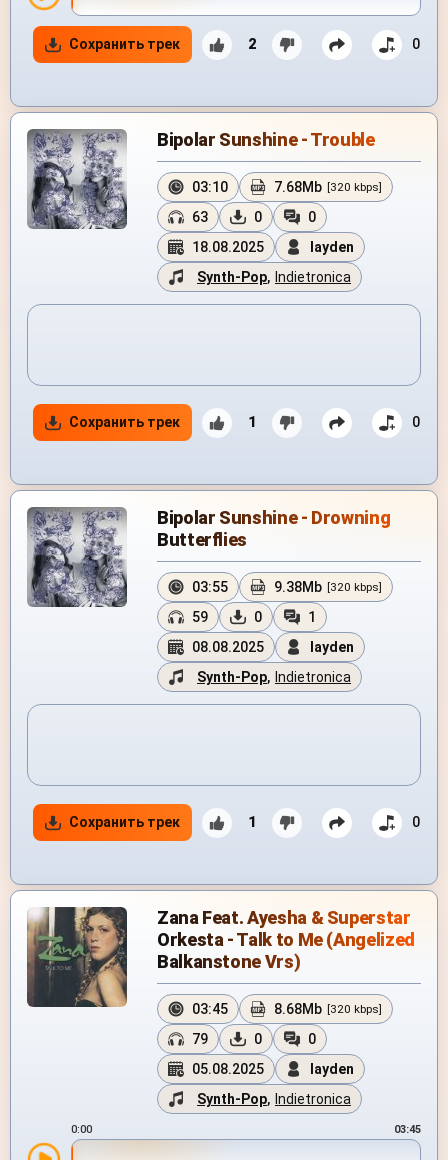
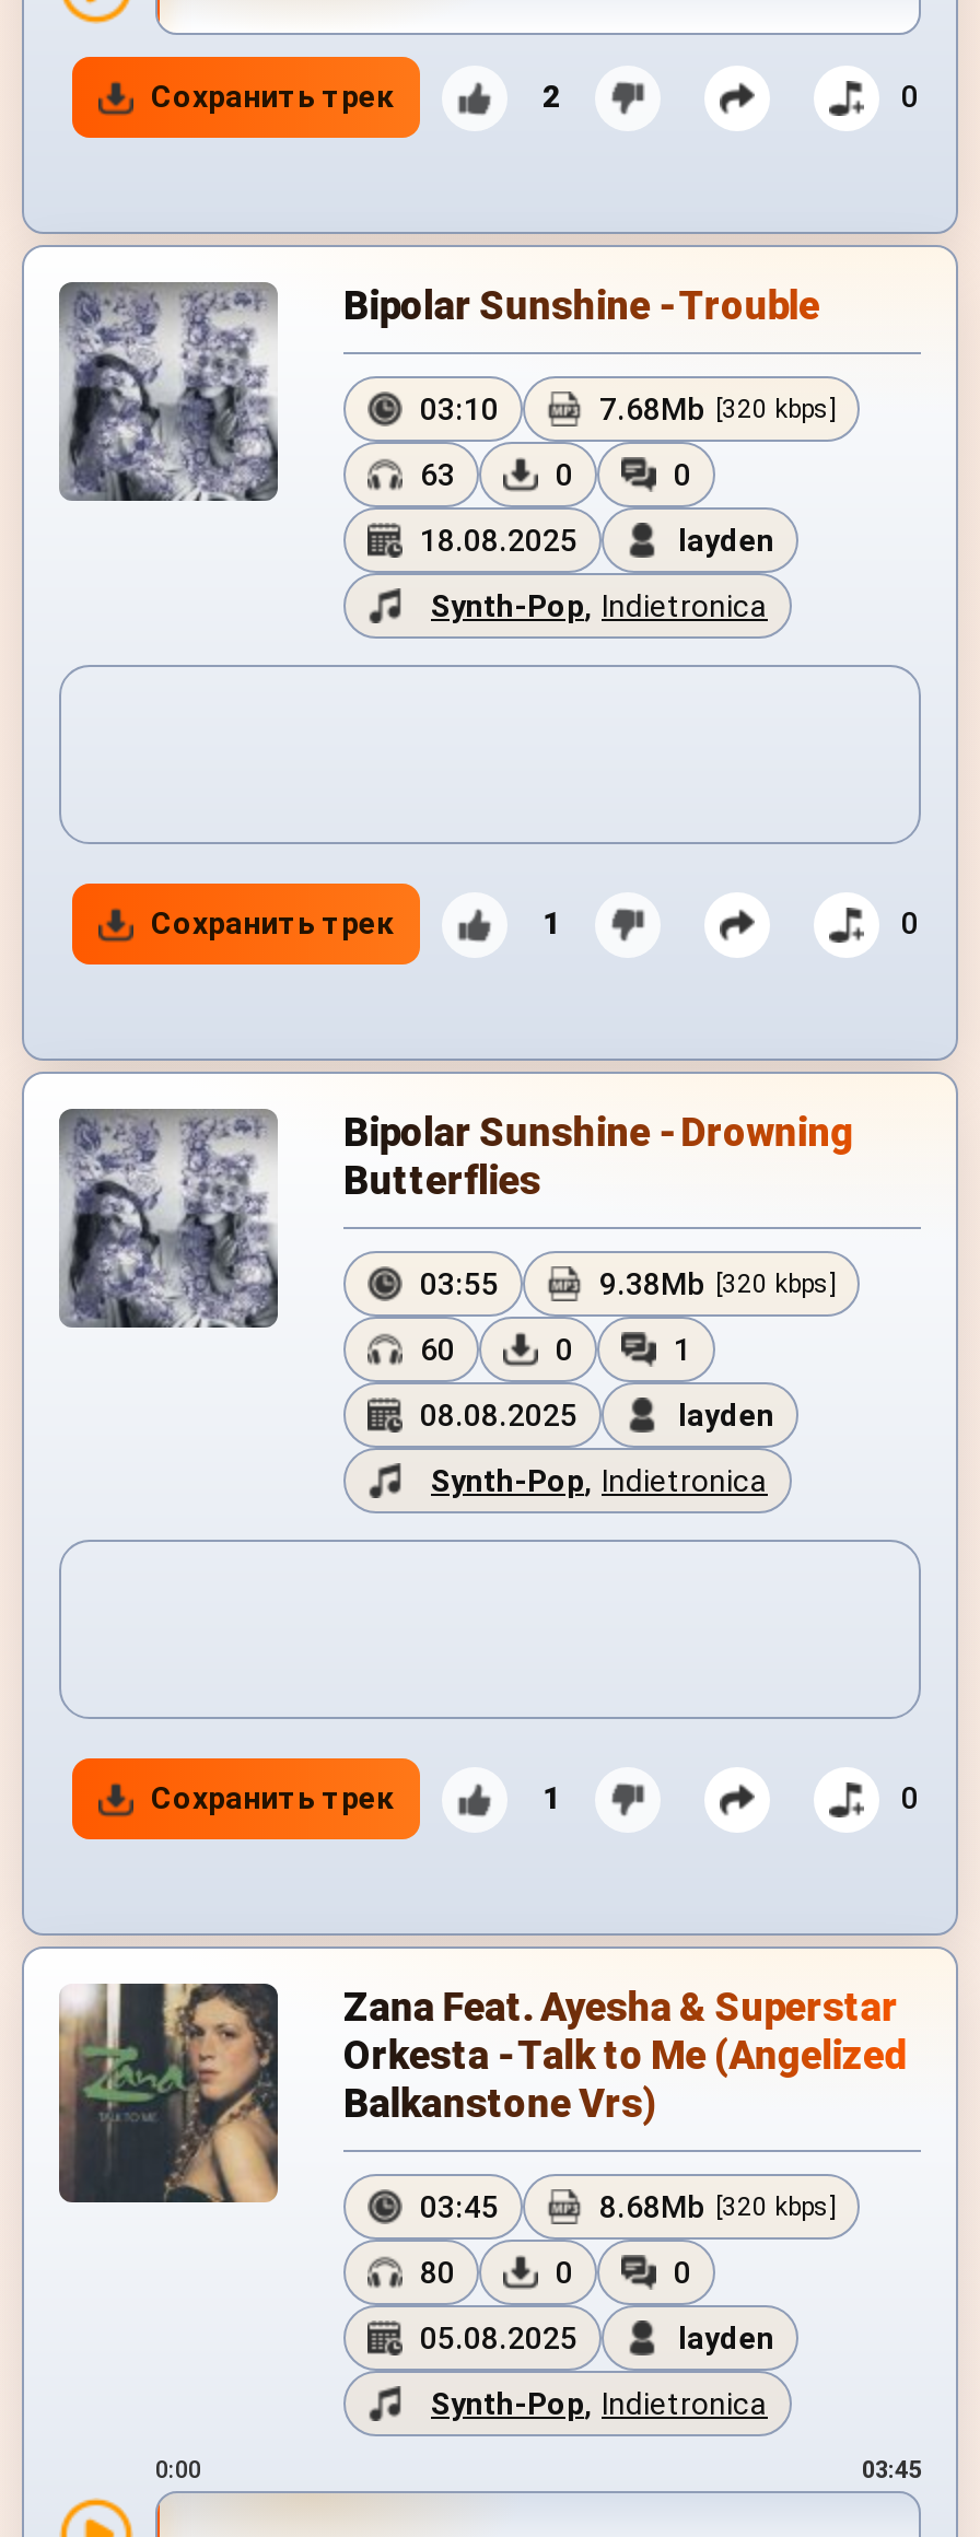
- 59
+ 60

- 79
+ 80
